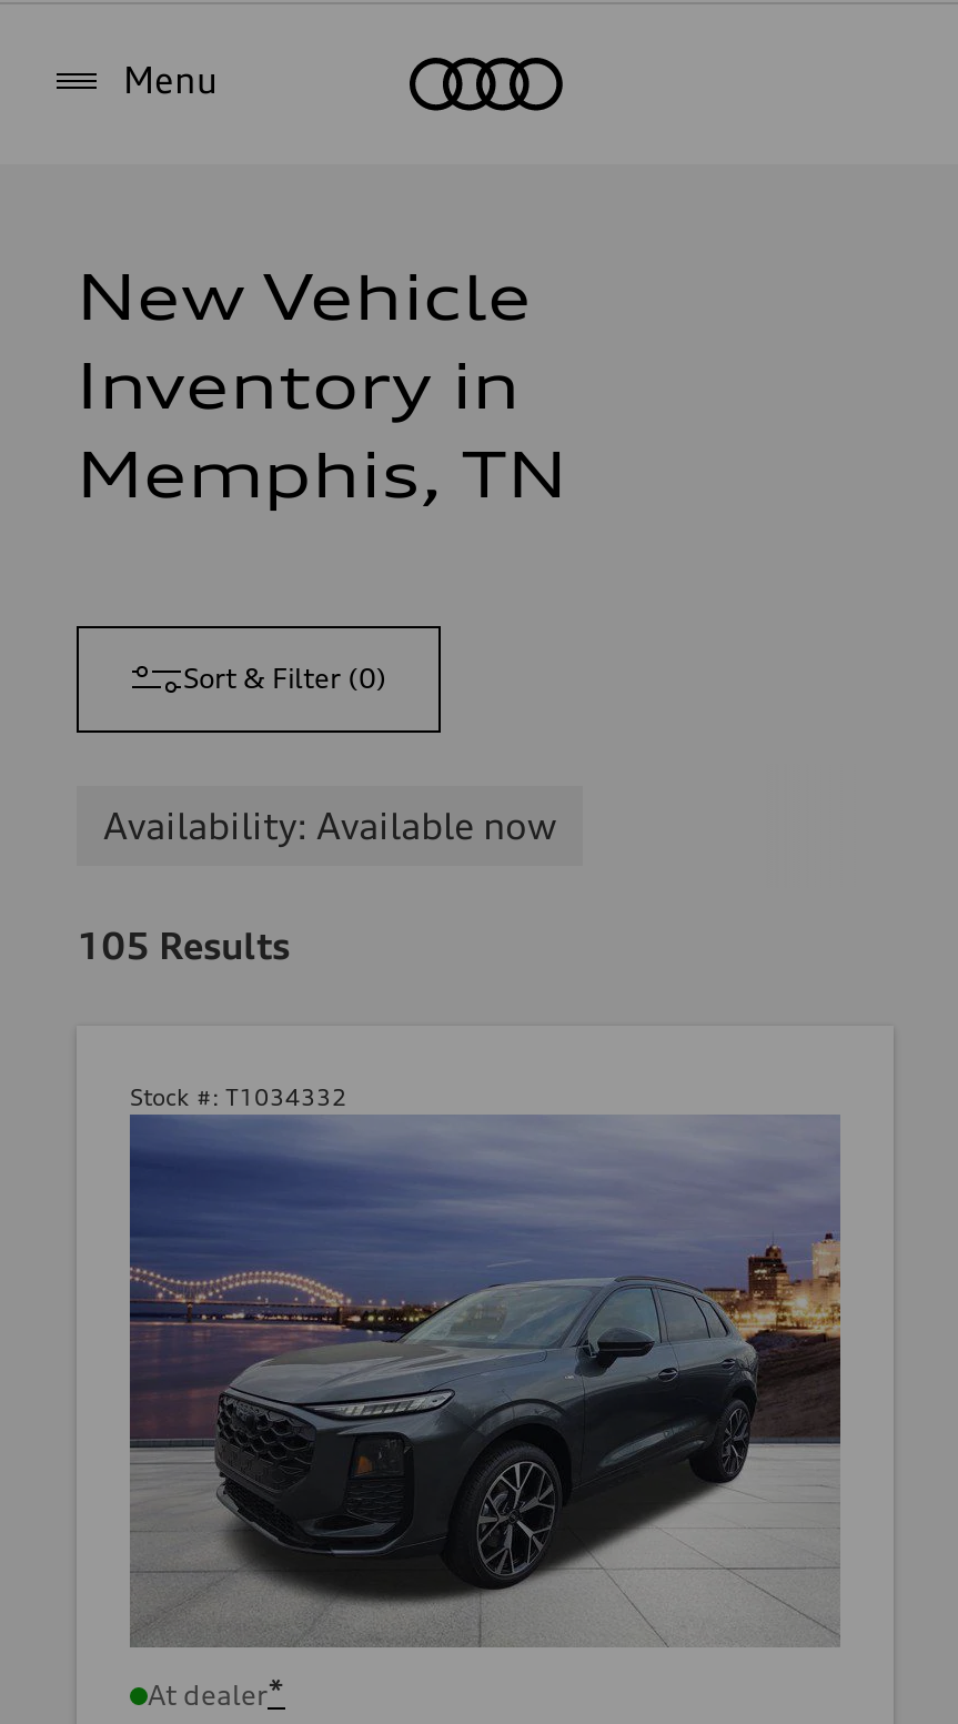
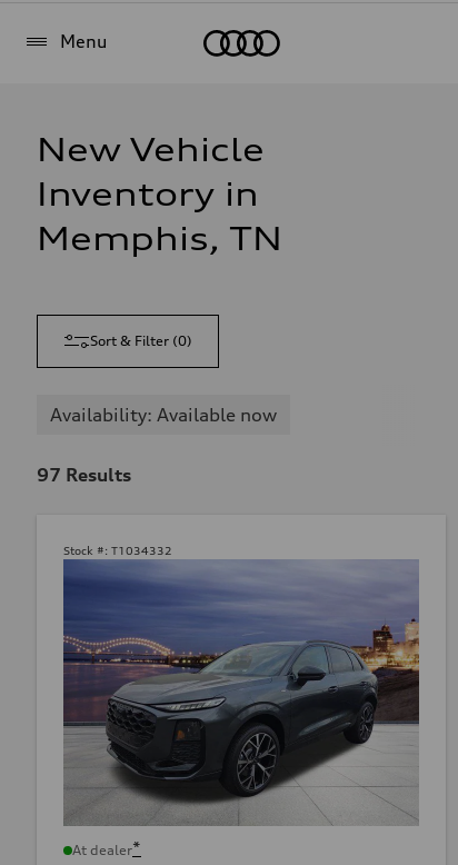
- 105 Results
+ 97 Results
